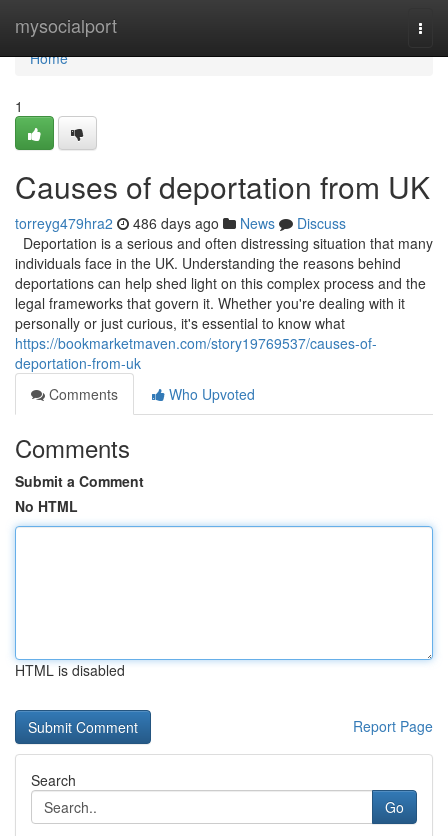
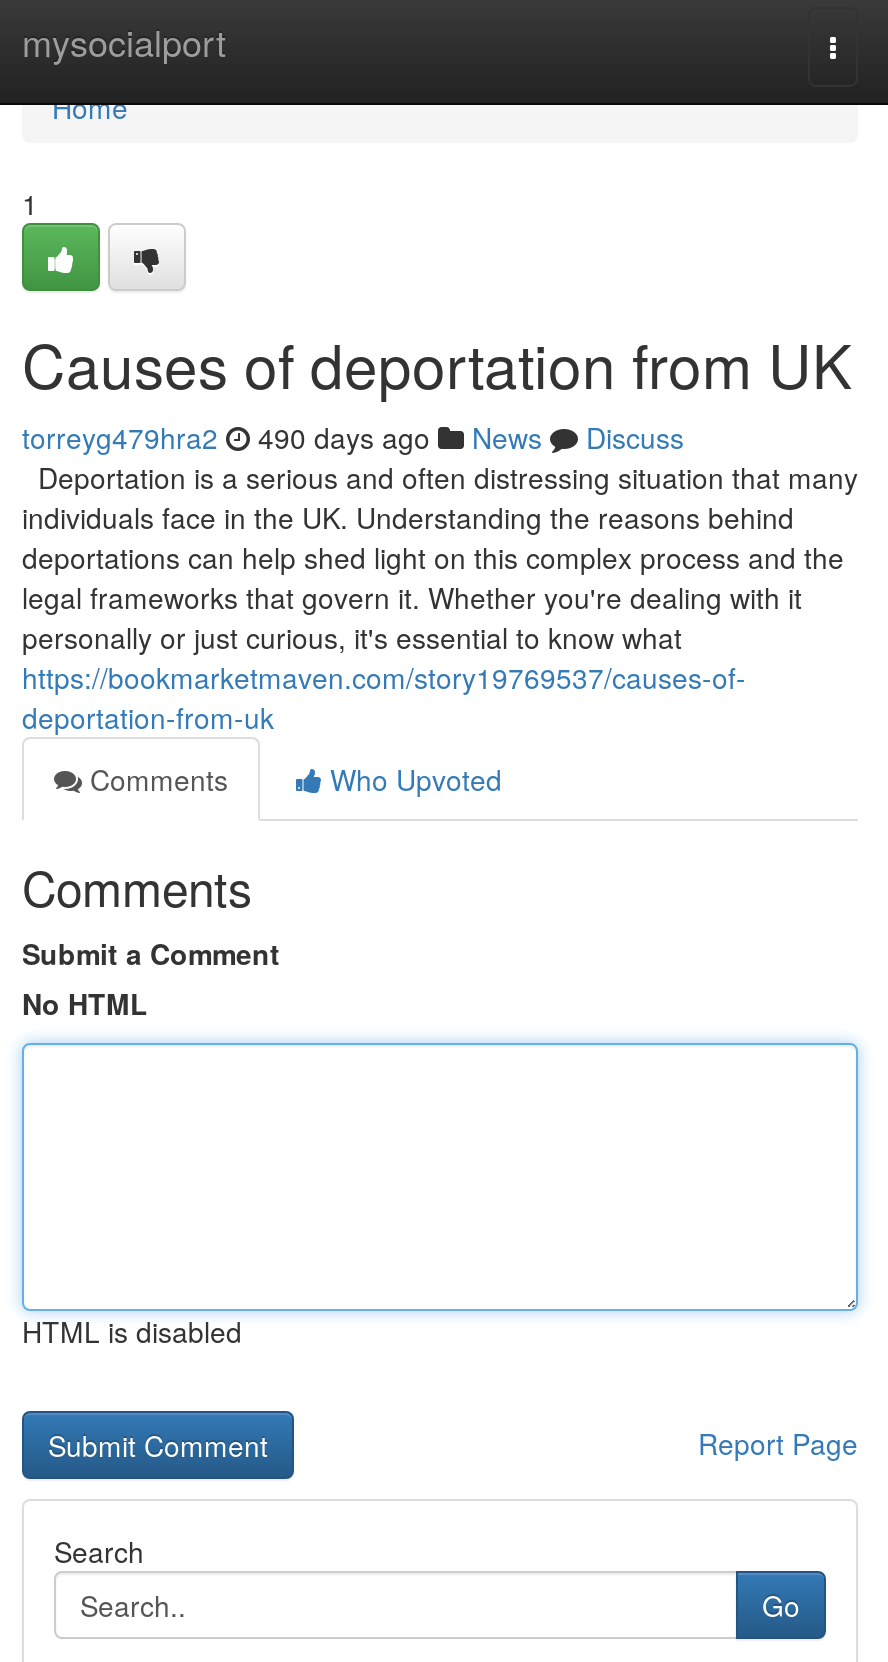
- torreyg479hra2 486 days ago News Discuss
+ torreyg479hra2 490 days ago News Discuss
